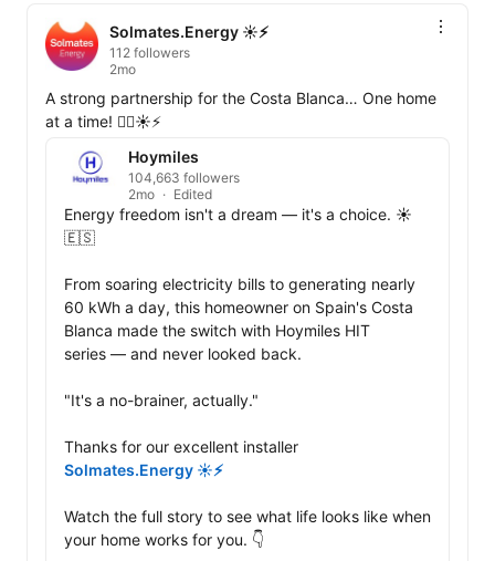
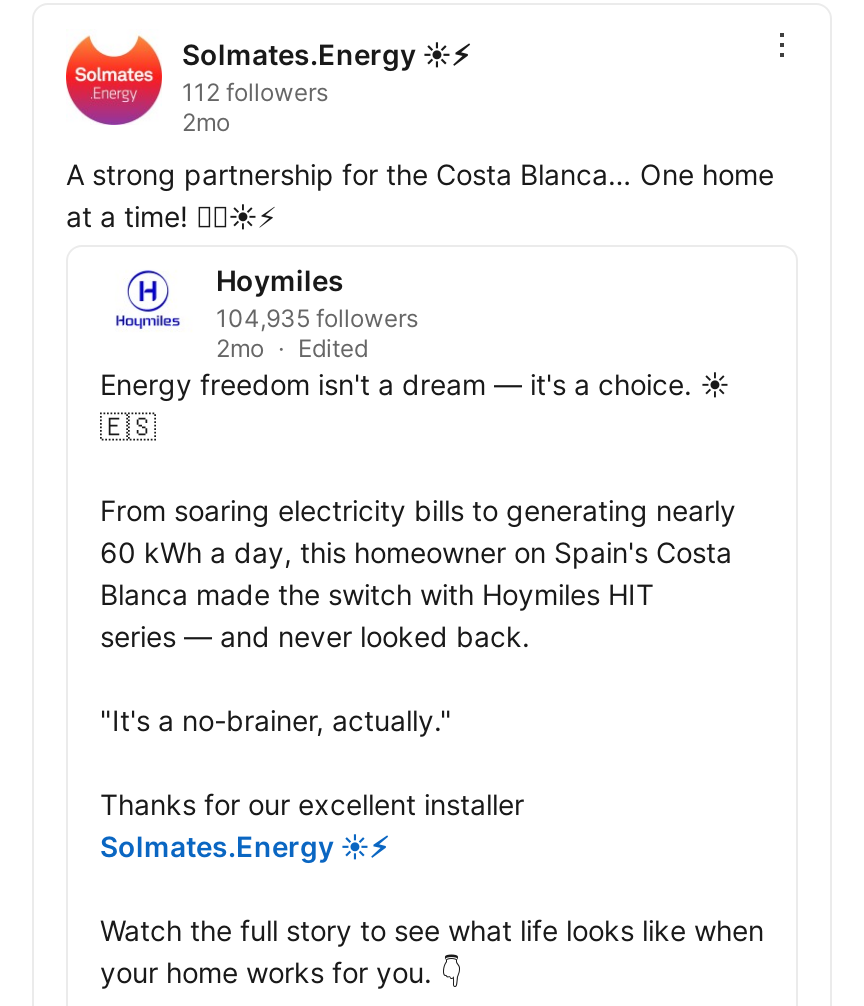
- 104,663 followers
+ 104,935 followers
